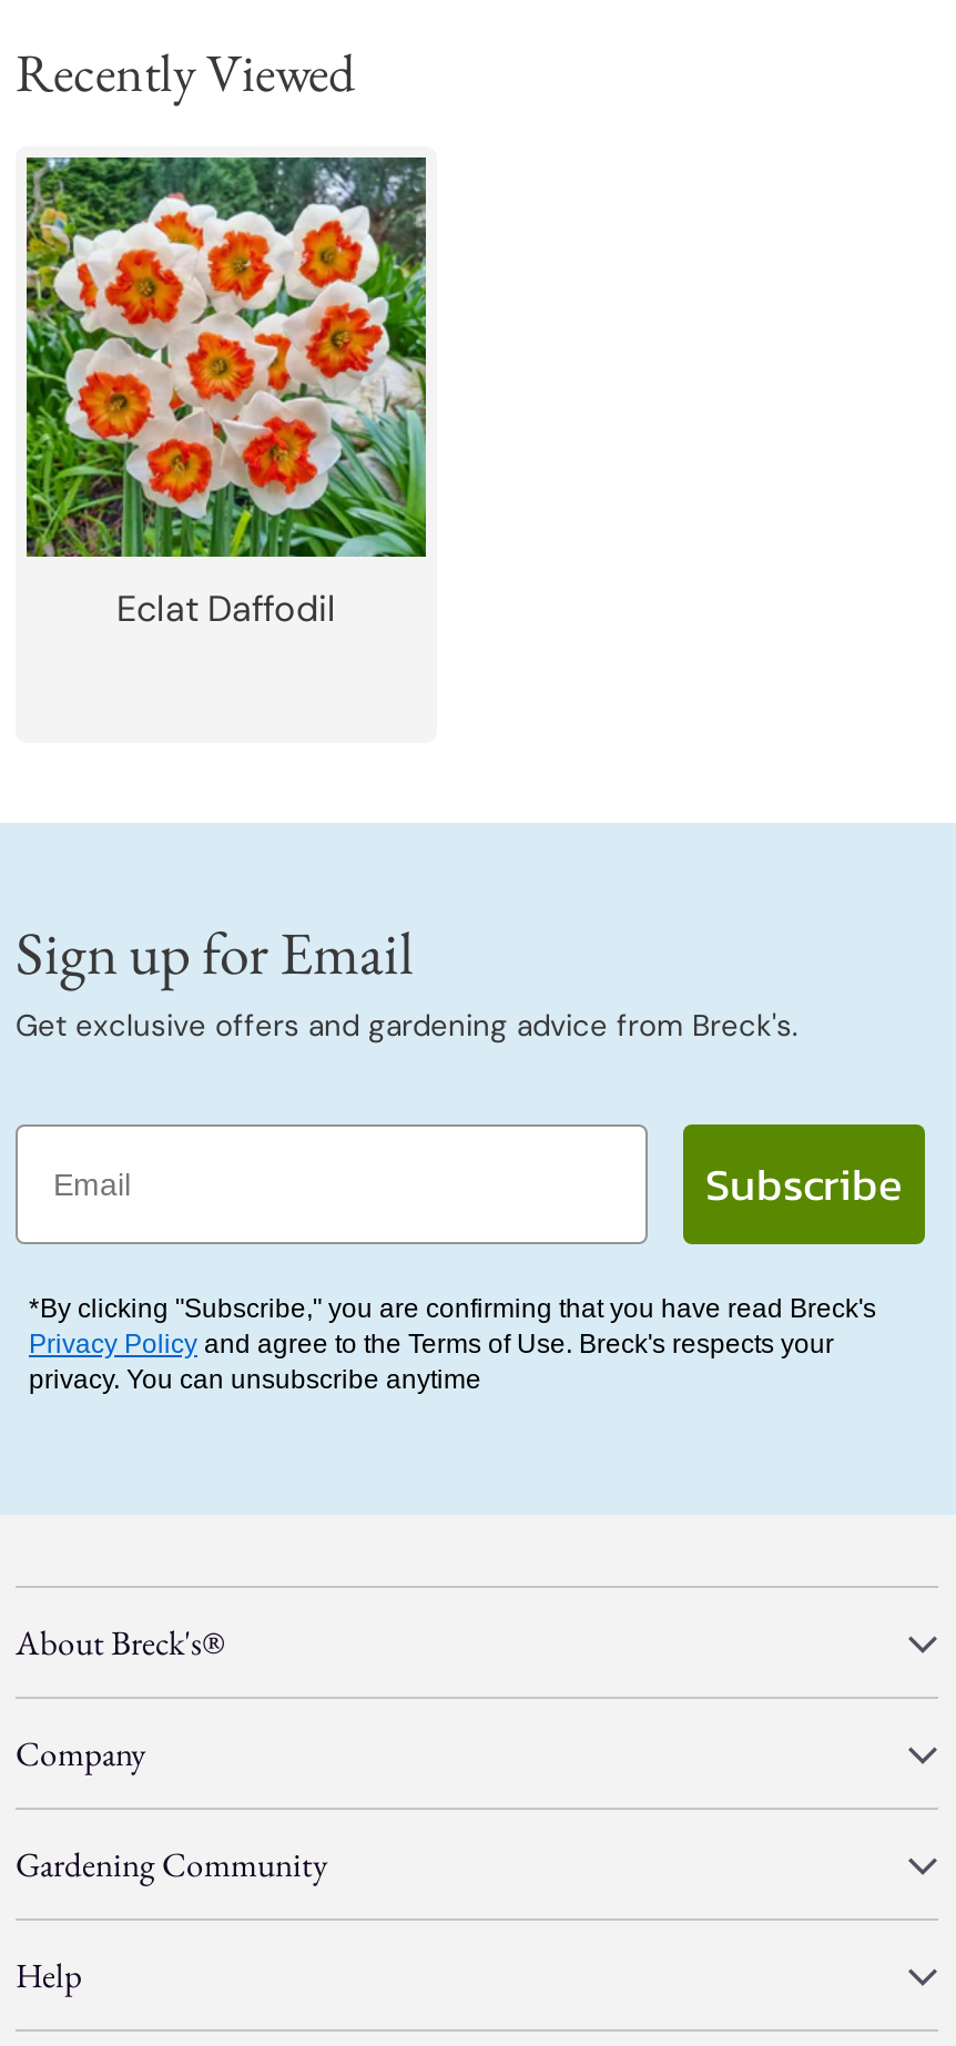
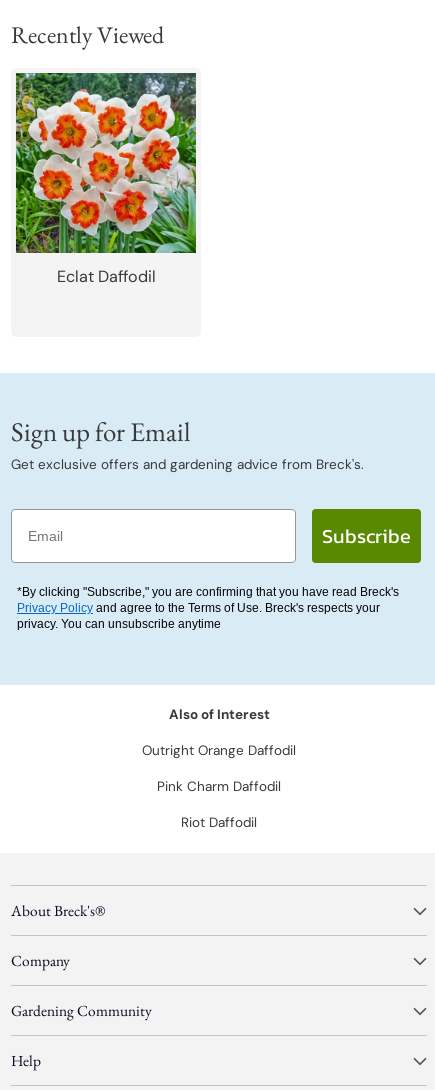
+ Also of Interest
+ Outright Orange Daffodil
+ Pink Charm Daffodil
+ Riot Daffodil
